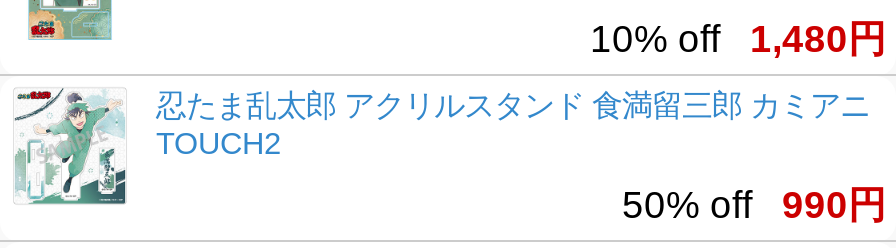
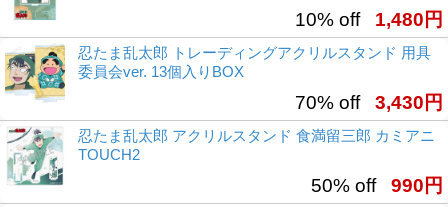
+ [image]
+ 忍たま乱太郎 トレーディングアクリルスタンド 用具
+ 委員会ver. 13個入りBOX
+ 70% off 3,430円
